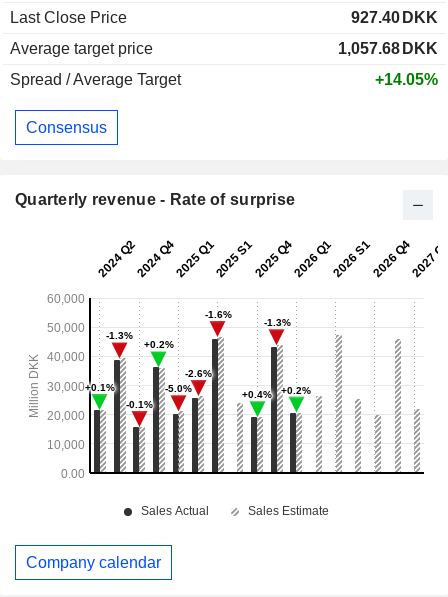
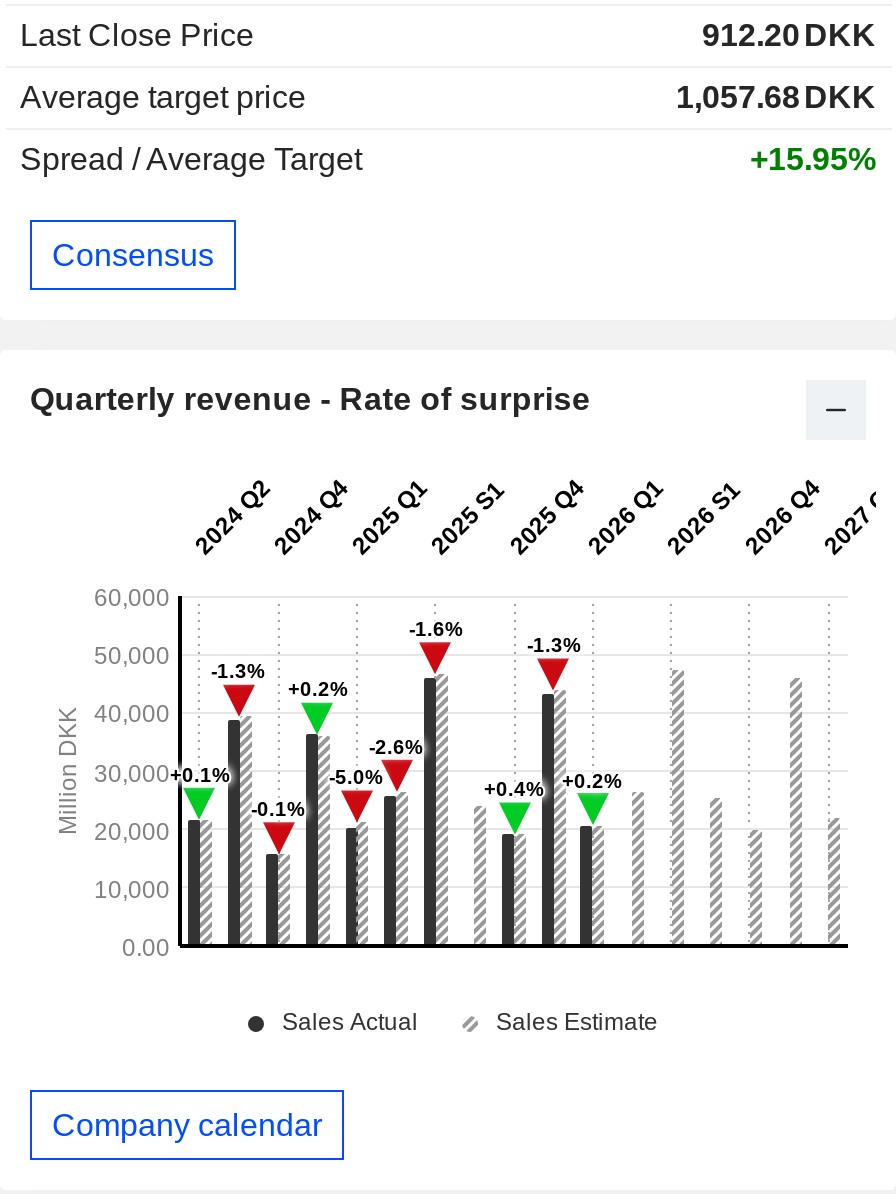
- 927.40 DKK
+ 912.20 DKK

- +14.05%
+ +15.95%
